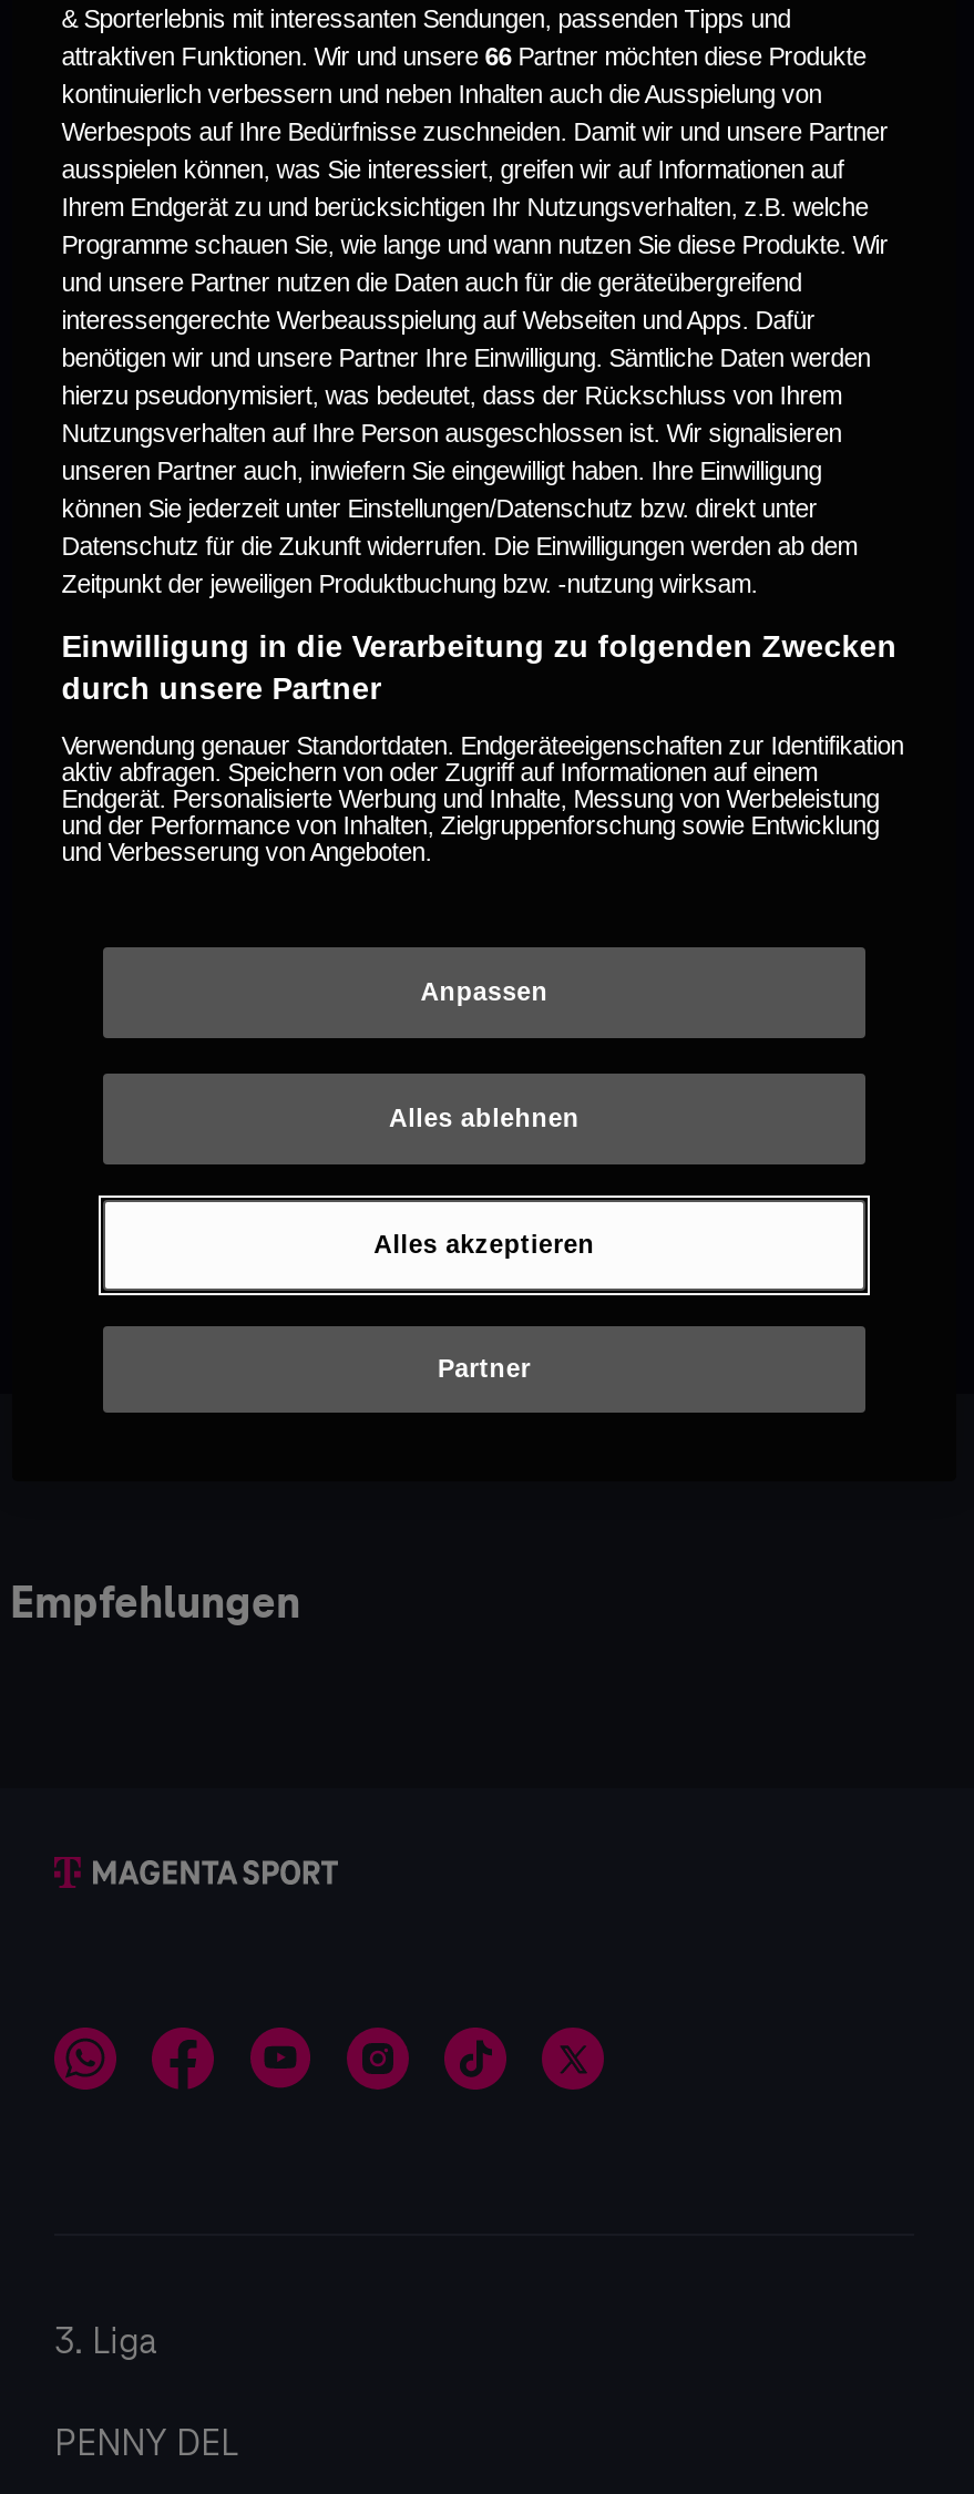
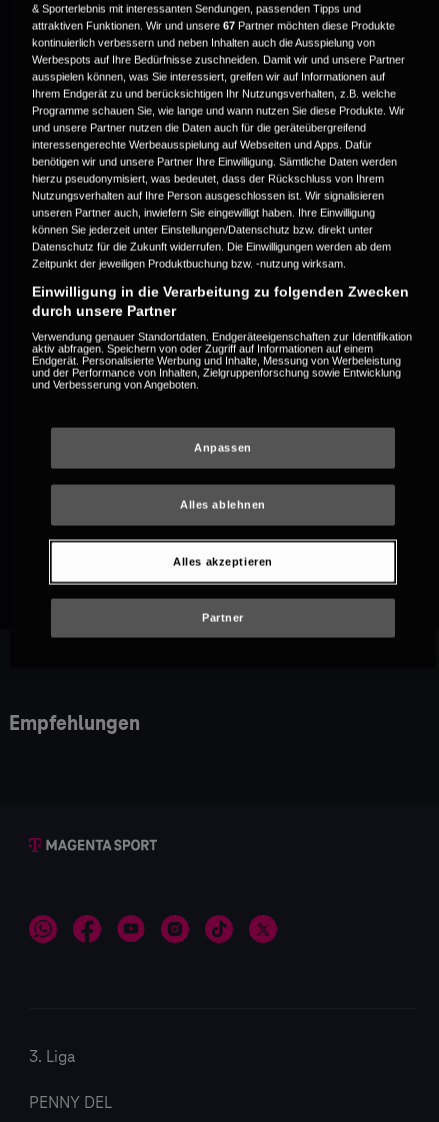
- attraktiven Funktionen. Wir und unsere 66 Partner möchten diese Produkte
+ attraktiven Funktionen. Wir und unsere 67 Partner möchten diese Produkte
